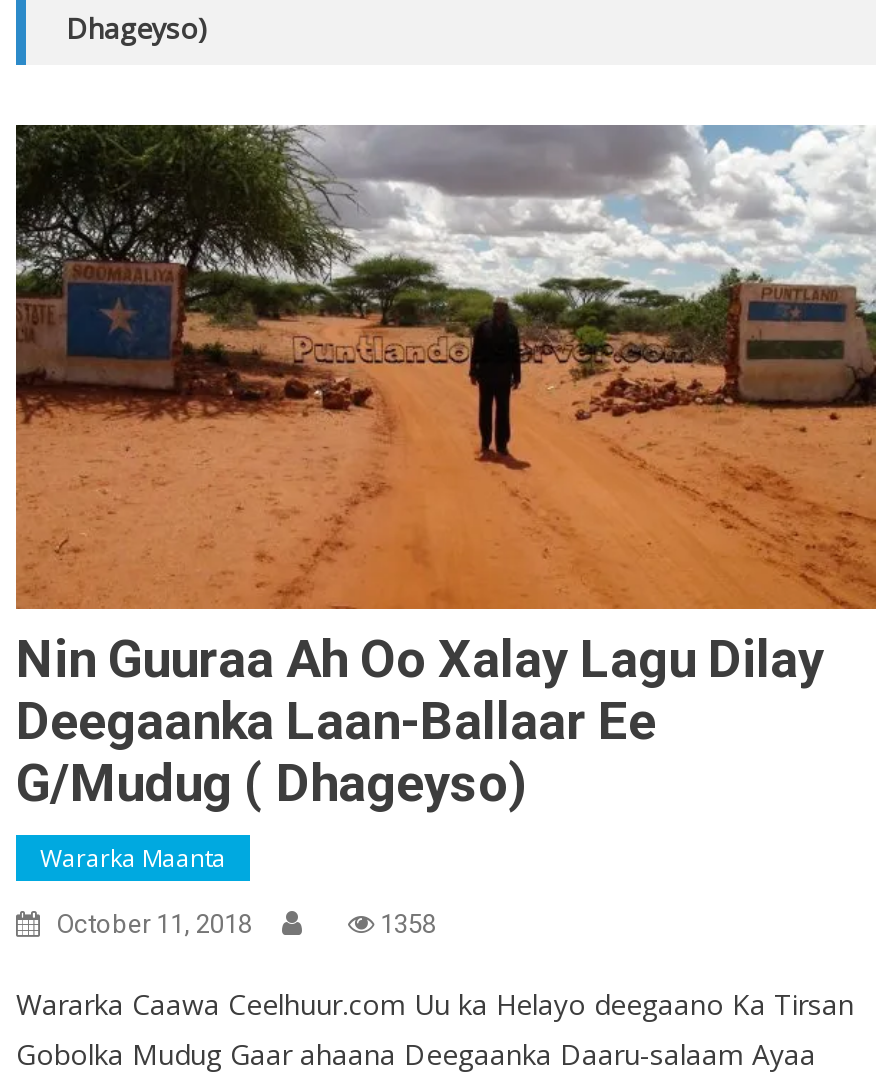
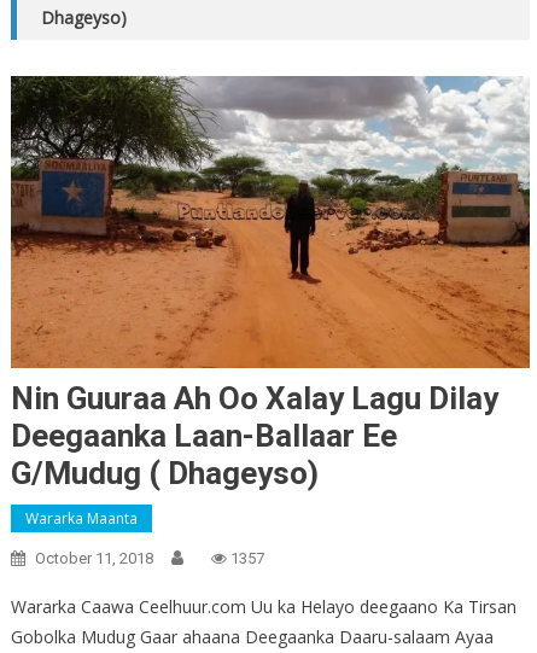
- 1358
+ 1357
